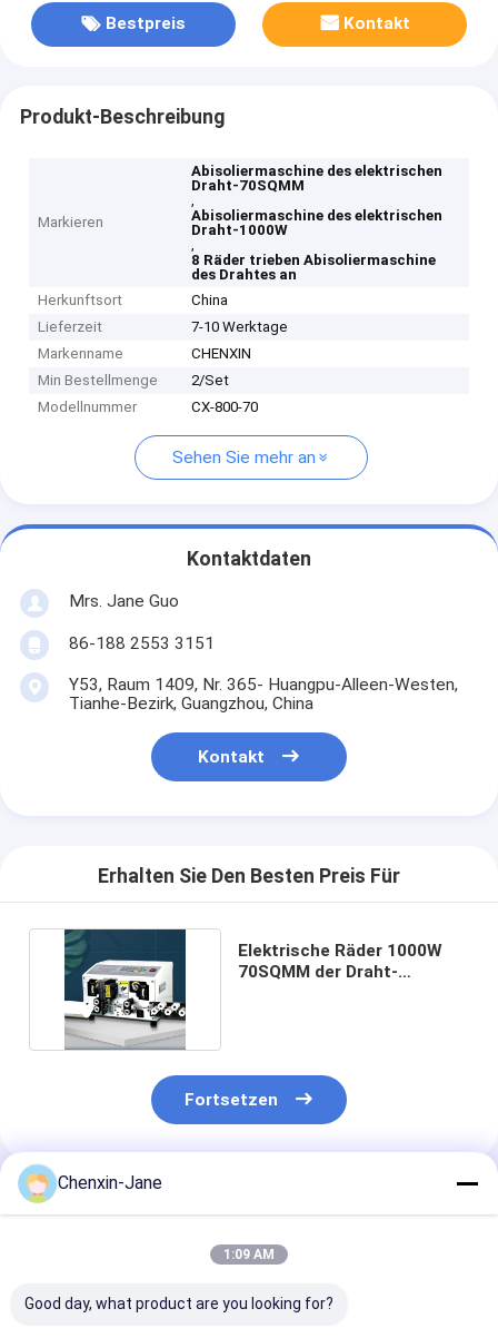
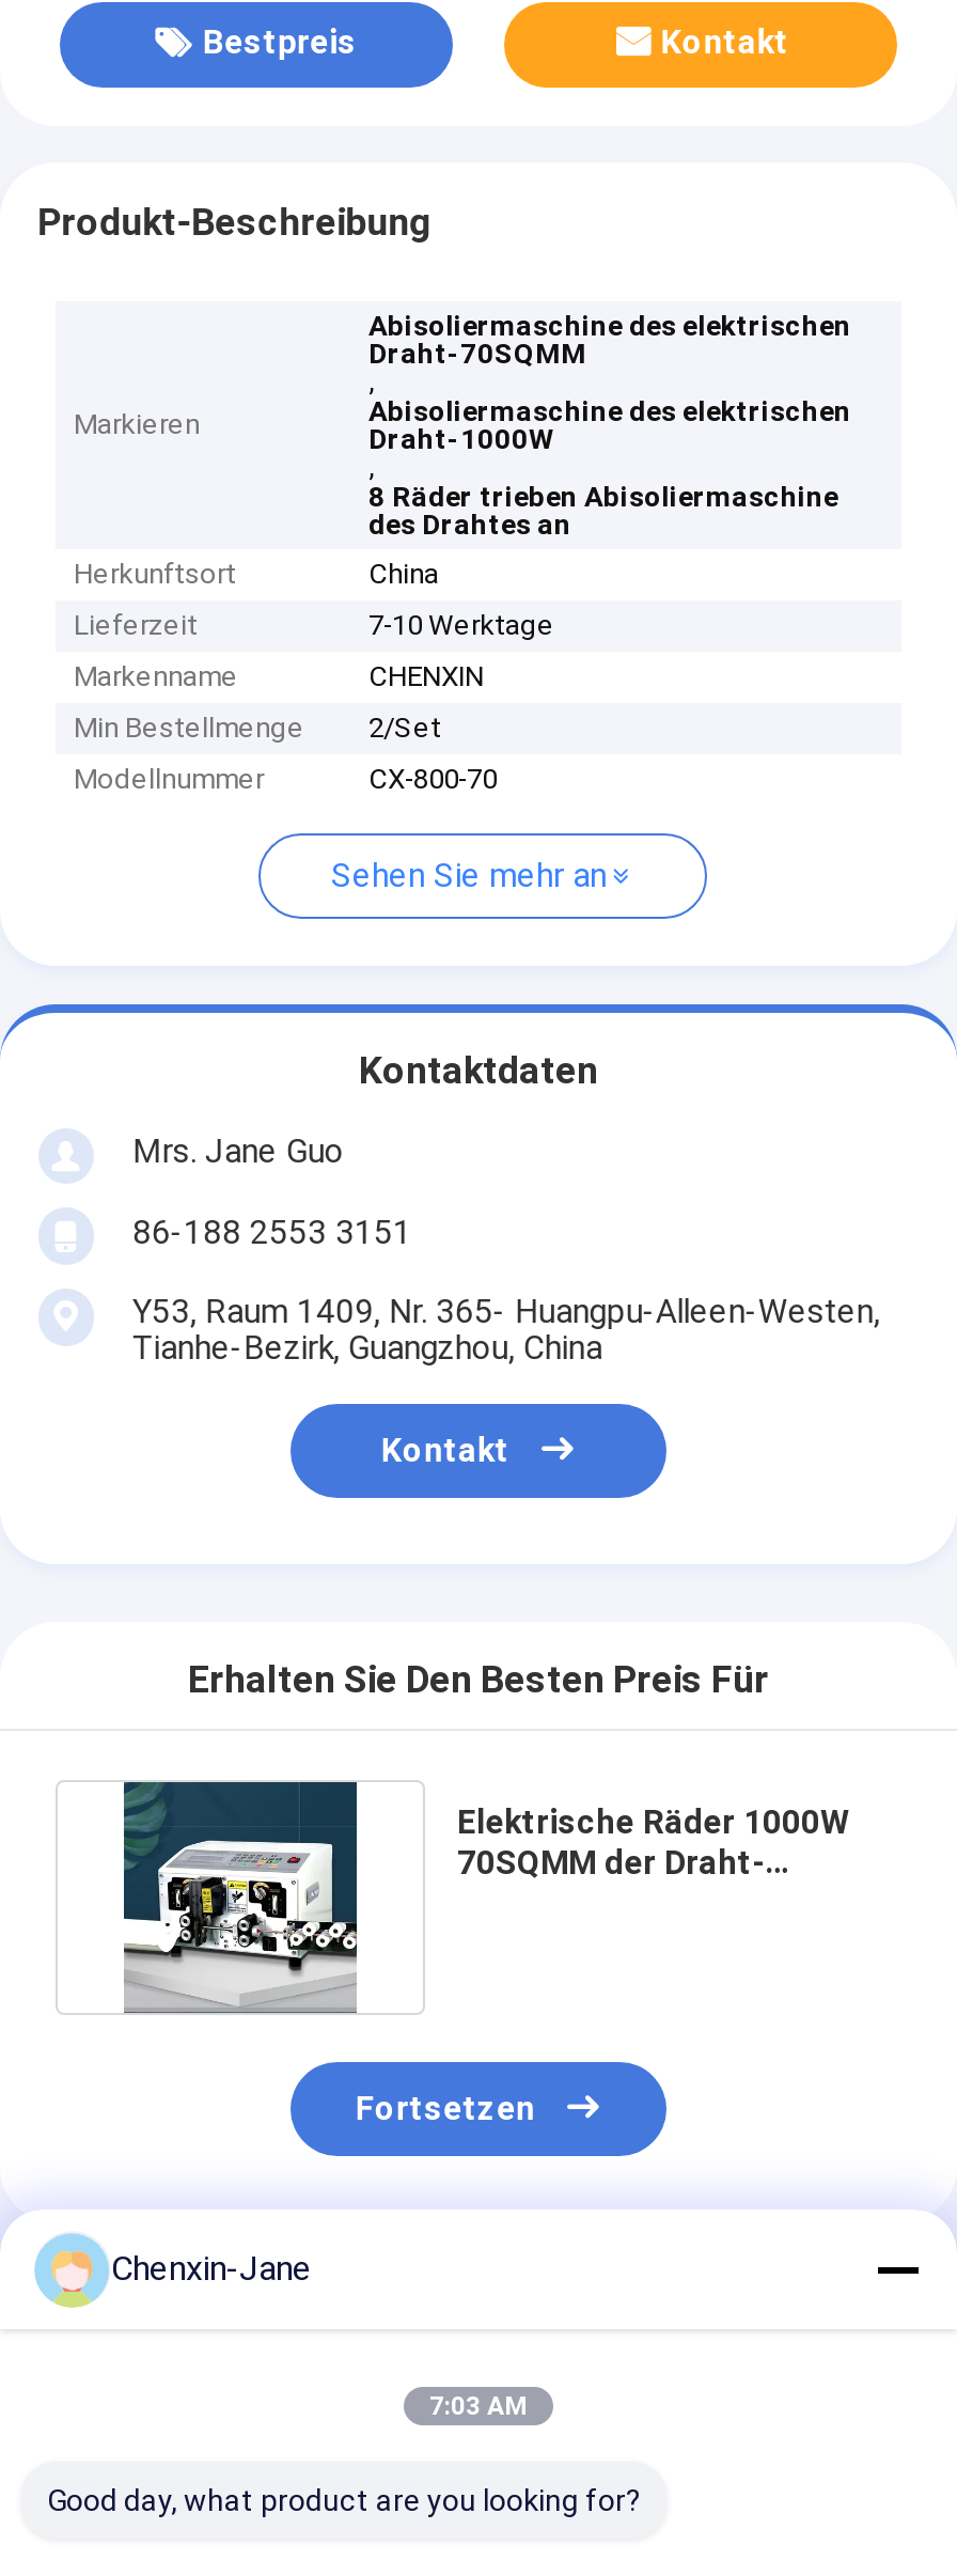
- 1:09 AM
+ 7:03 AM
